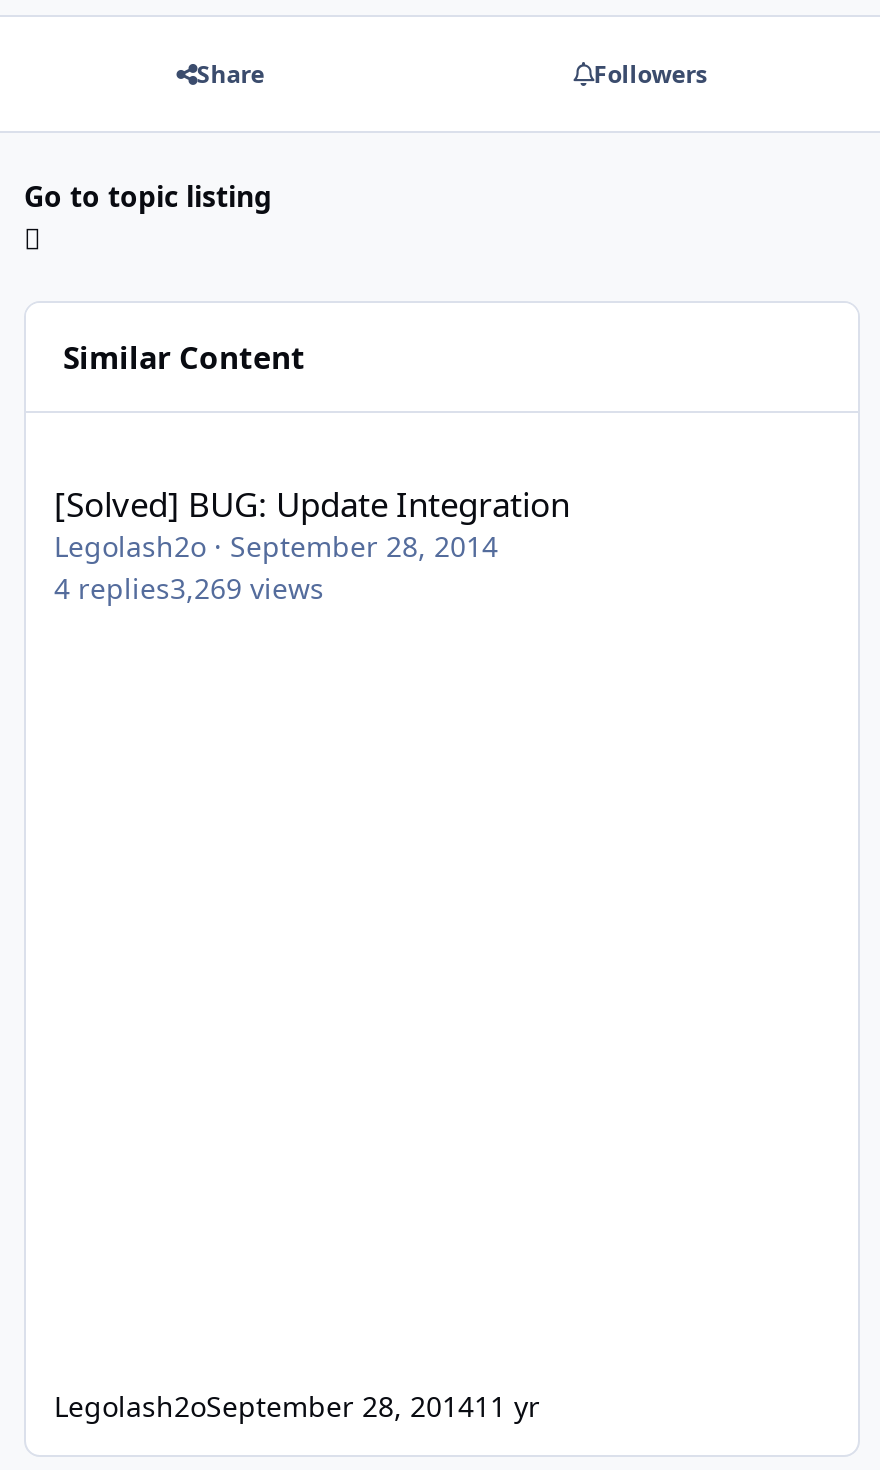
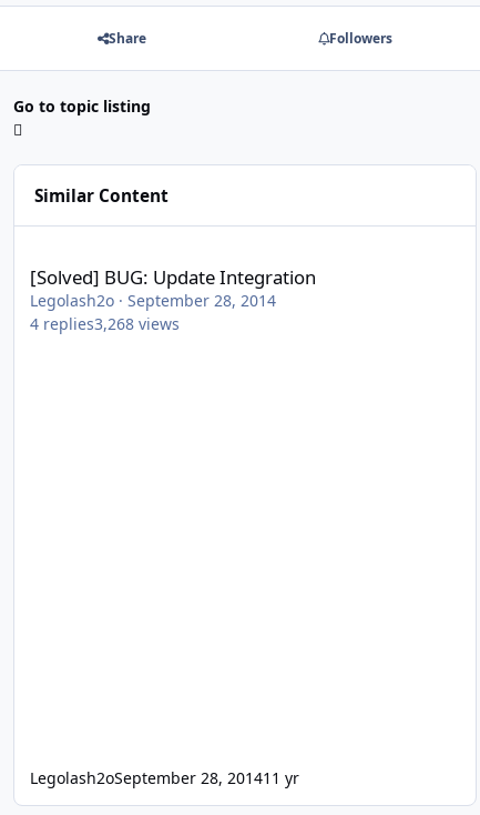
- 4 replies3,269 views
+ 4 replies3,268 views
